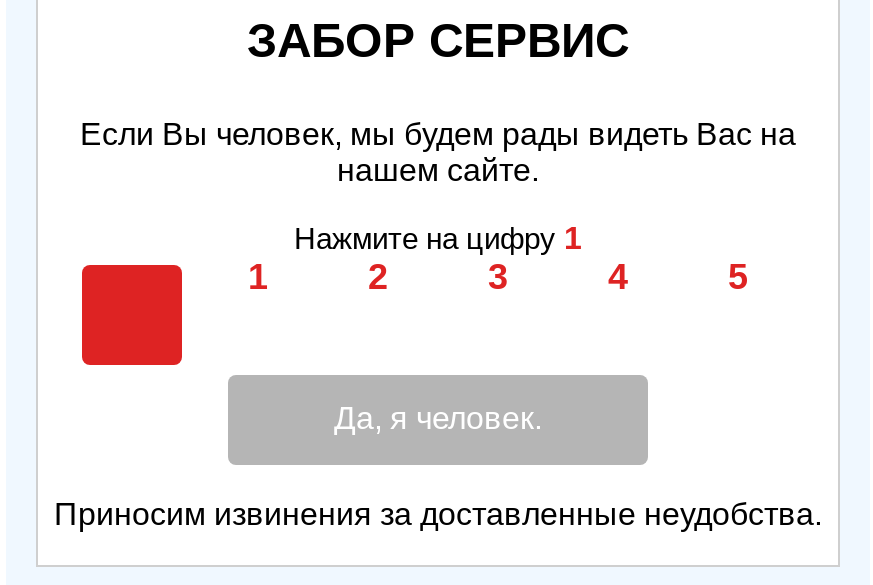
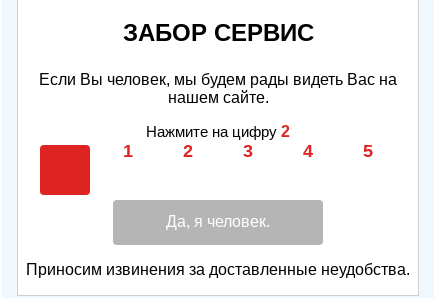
- Нажмите на цифру 1
+ Нажмите на цифру 2
